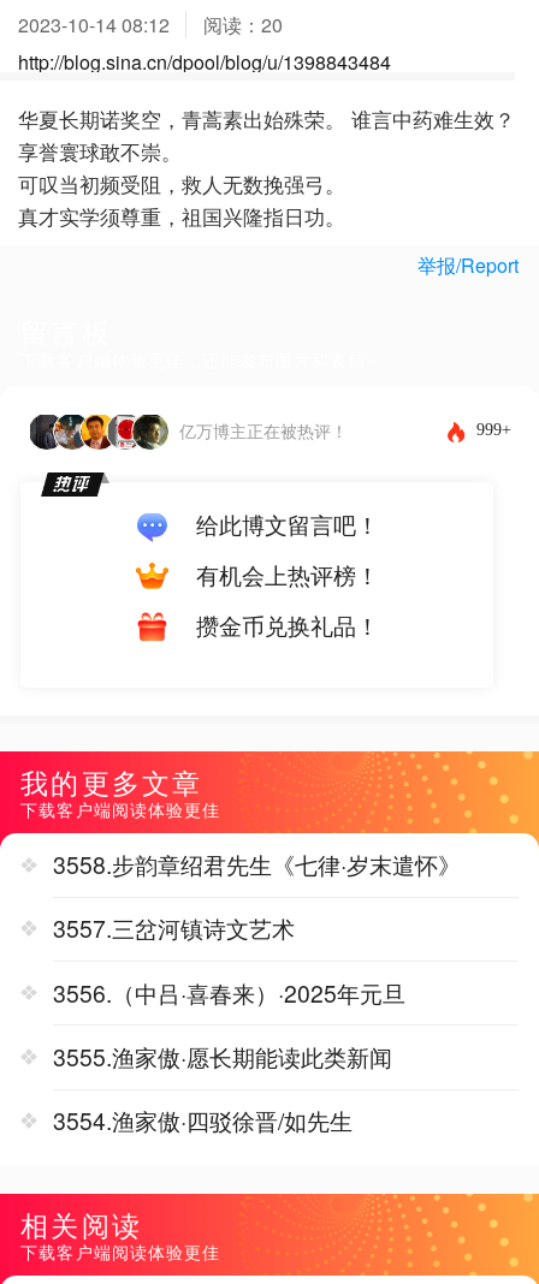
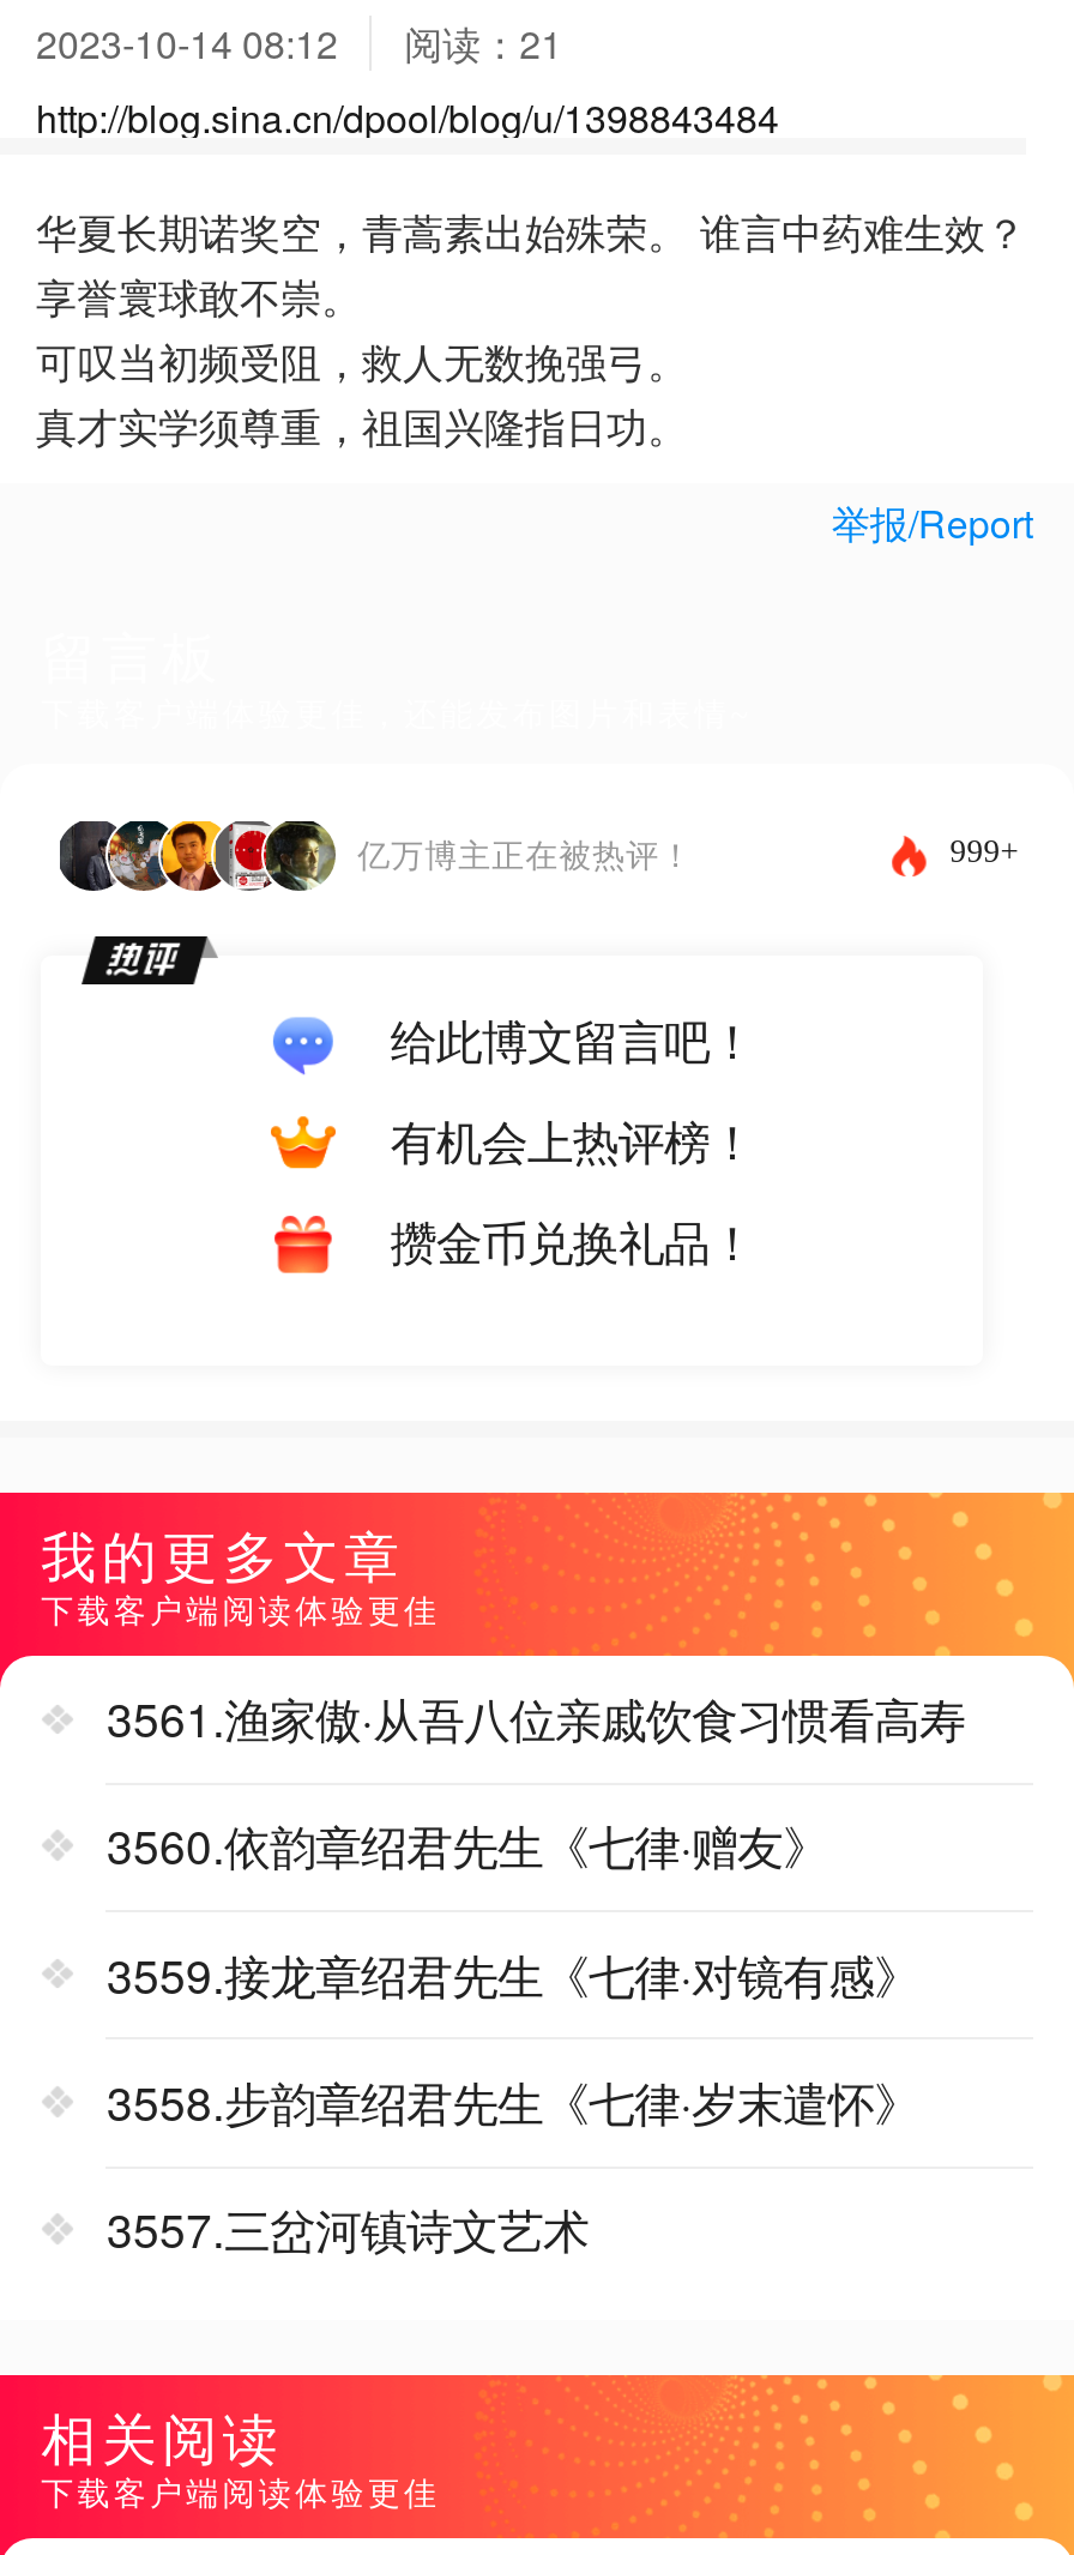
- 2023-10-14 08:12 阅读：20
+ 2023-10-14 08:12 阅读：21

+ 3561.渔家傲·从吾八位亲戚饮食习惯看高寿
+ 3560.依韵章绍君先生《七律·赠友》
+ 3559.接龙章绍君先生《七律·对镜有感》

moved down: 3558.步韵章绍君先生《七律·岁末遣怀》 | 3557.三岔河镇诗文艺术

- 3556.（中吕·喜春来）·2025年元旦
- 3555.渔家傲·愿长期能读此类新闻
- 3554.渔家傲·四驳徐晋/如先生
